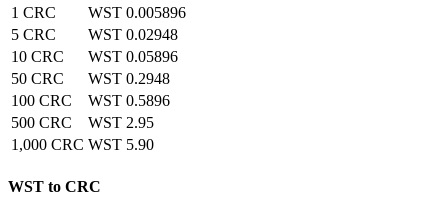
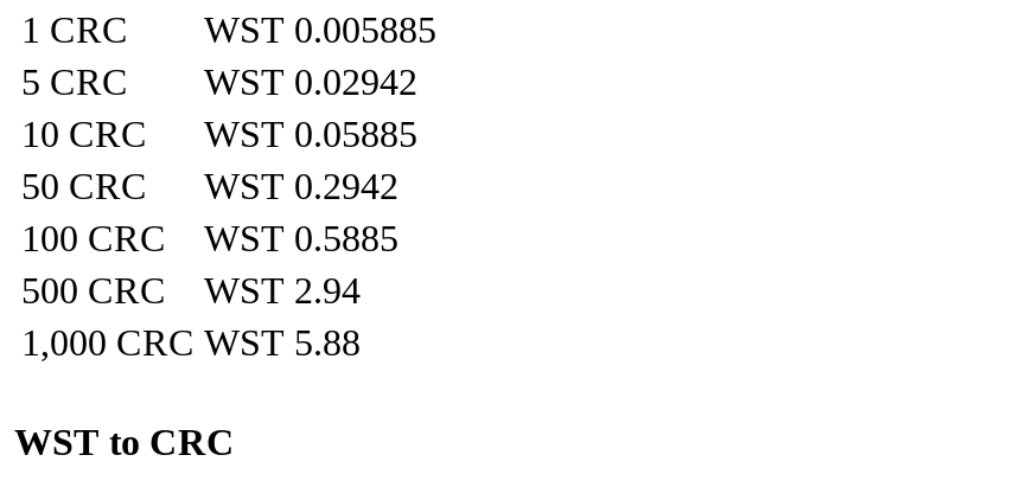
- 1 CRC WST 0.005896
+ 1 CRC WST 0.005885

- 5 CRC WST 0.02948
+ 5 CRC WST 0.02942

- 10 CRC WST 0.05896
+ 10 CRC WST 0.05885

- 50 CRC WST 0.2948
+ 50 CRC WST 0.2942

- 100 CRC WST 0.5896
+ 100 CRC WST 0.5885

- 500 CRC WST 2.95
+ 500 CRC WST 2.94

- 1,000 CRC WST 5.90
+ 1,000 CRC WST 5.88
